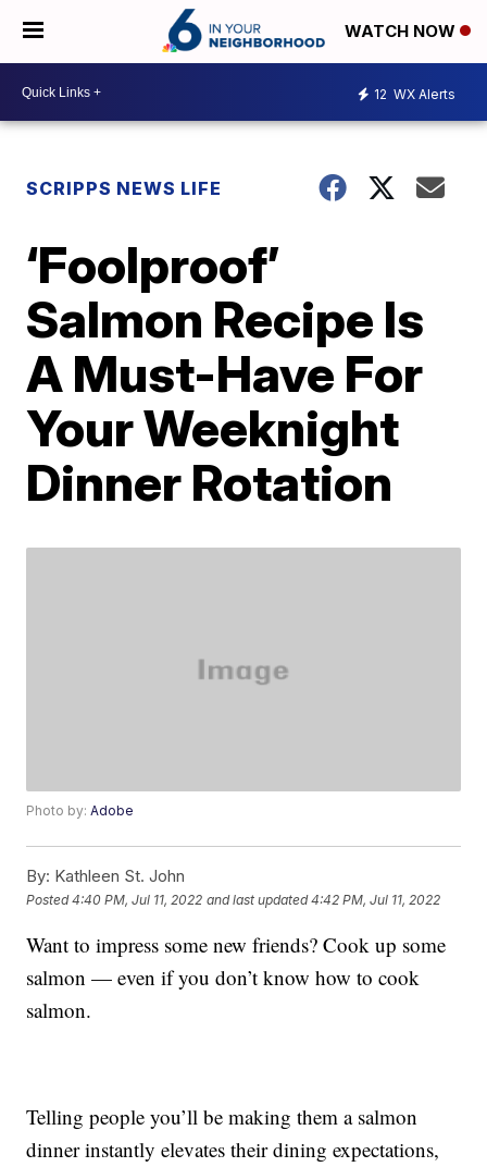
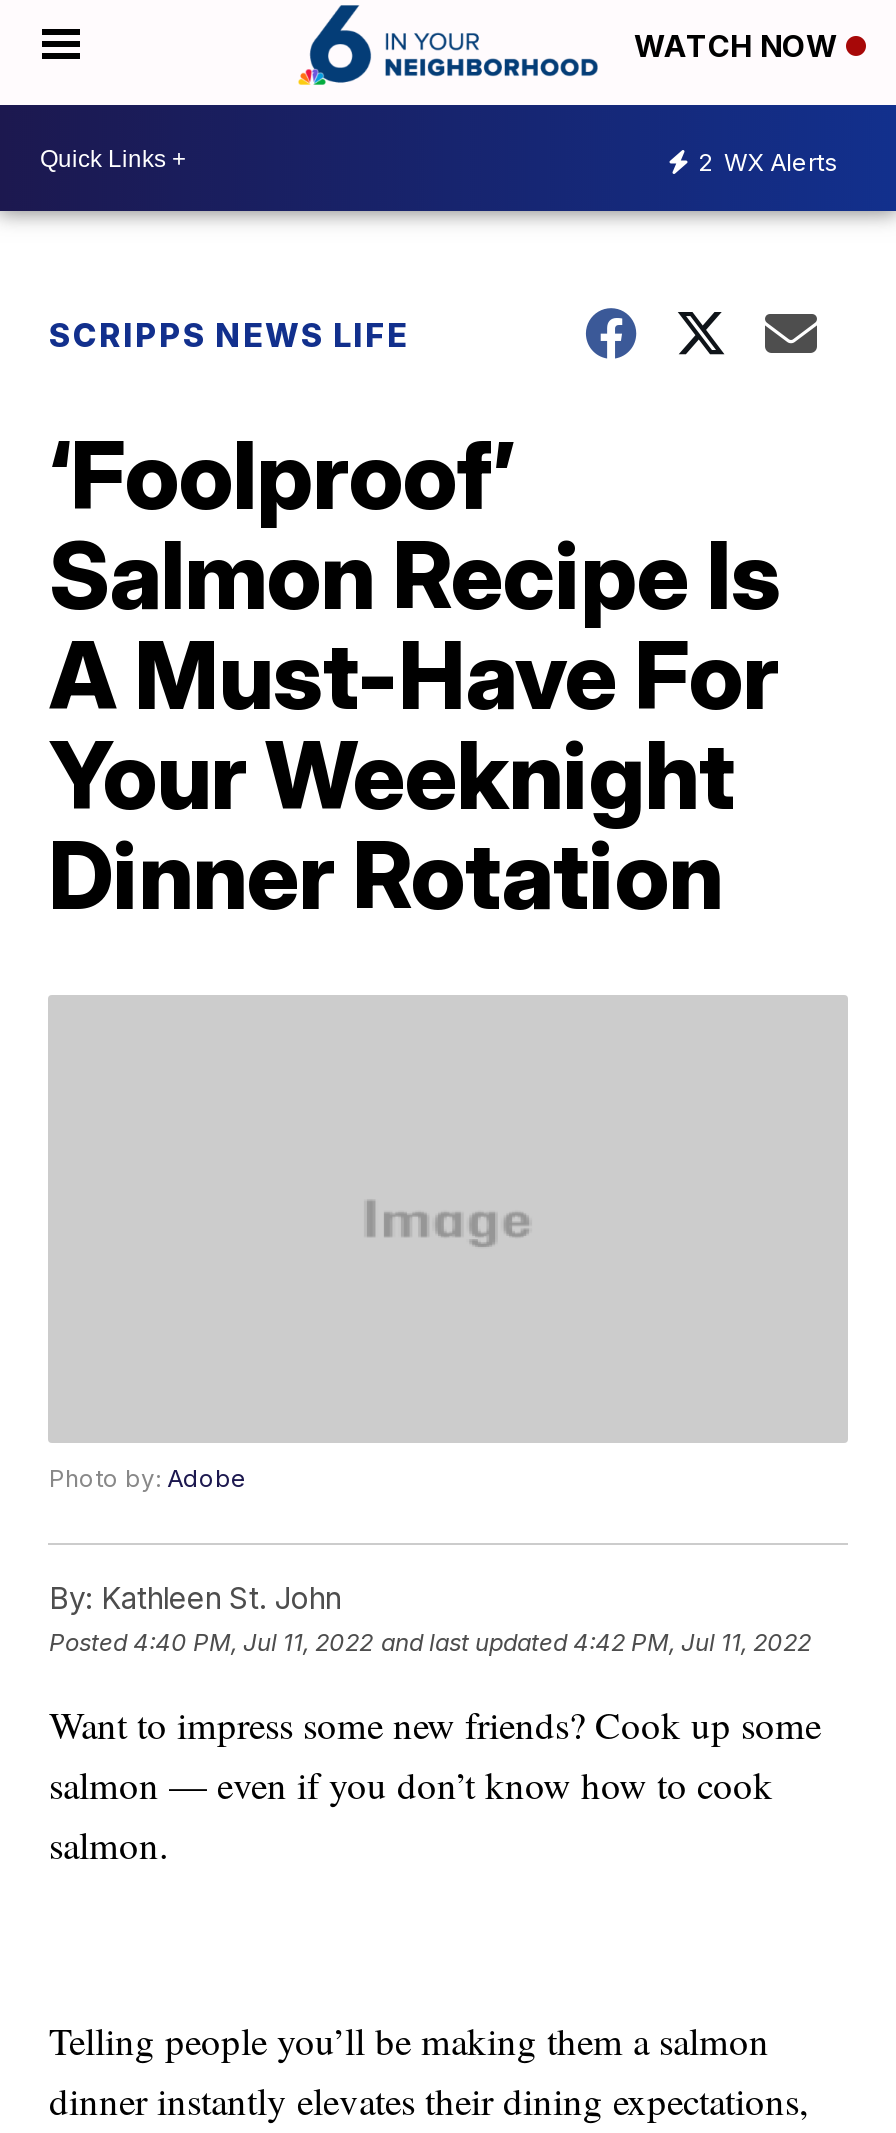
- 12 WX Alerts
+ 2 WX Alerts
